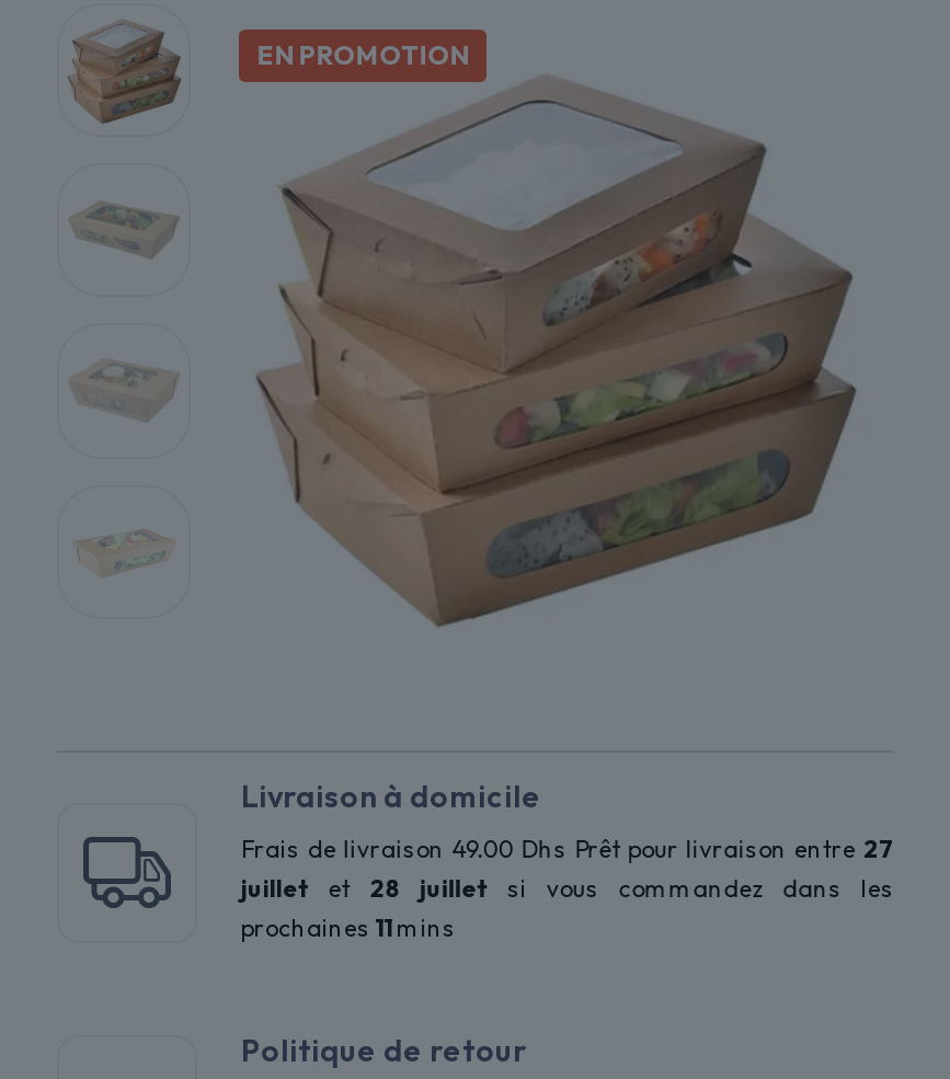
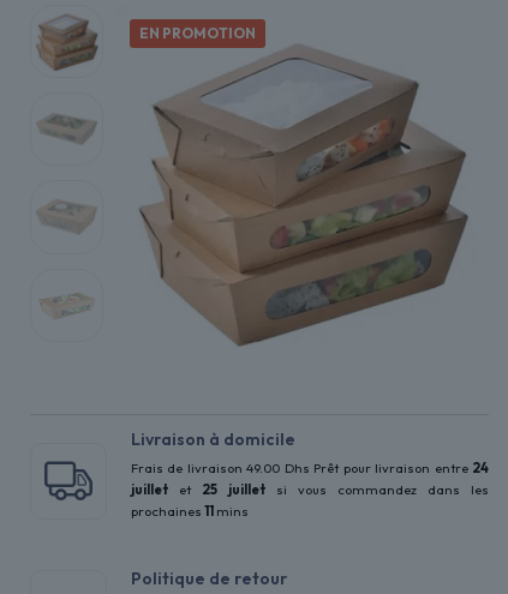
- Frais de livraison 49.00 Dhs Prêt pour livraison entre 27
+ Frais de livraison 49.00 Dhs Prêt pour livraison entre 24

- juillet et 28 juillet si vous commandez dans les
+ juillet et 25 juillet si vous commandez dans les
